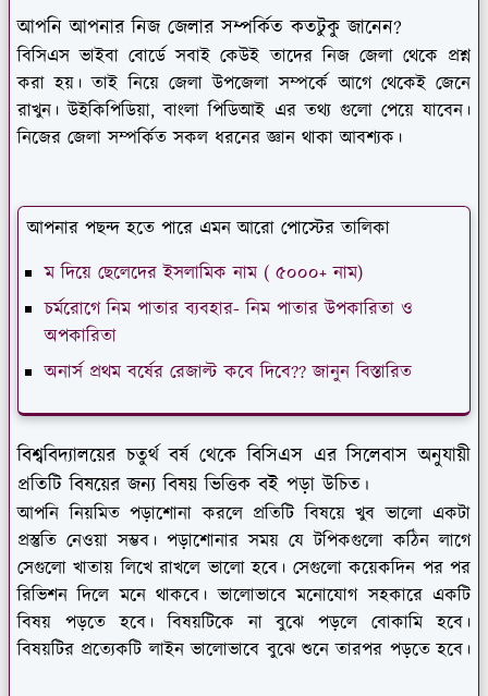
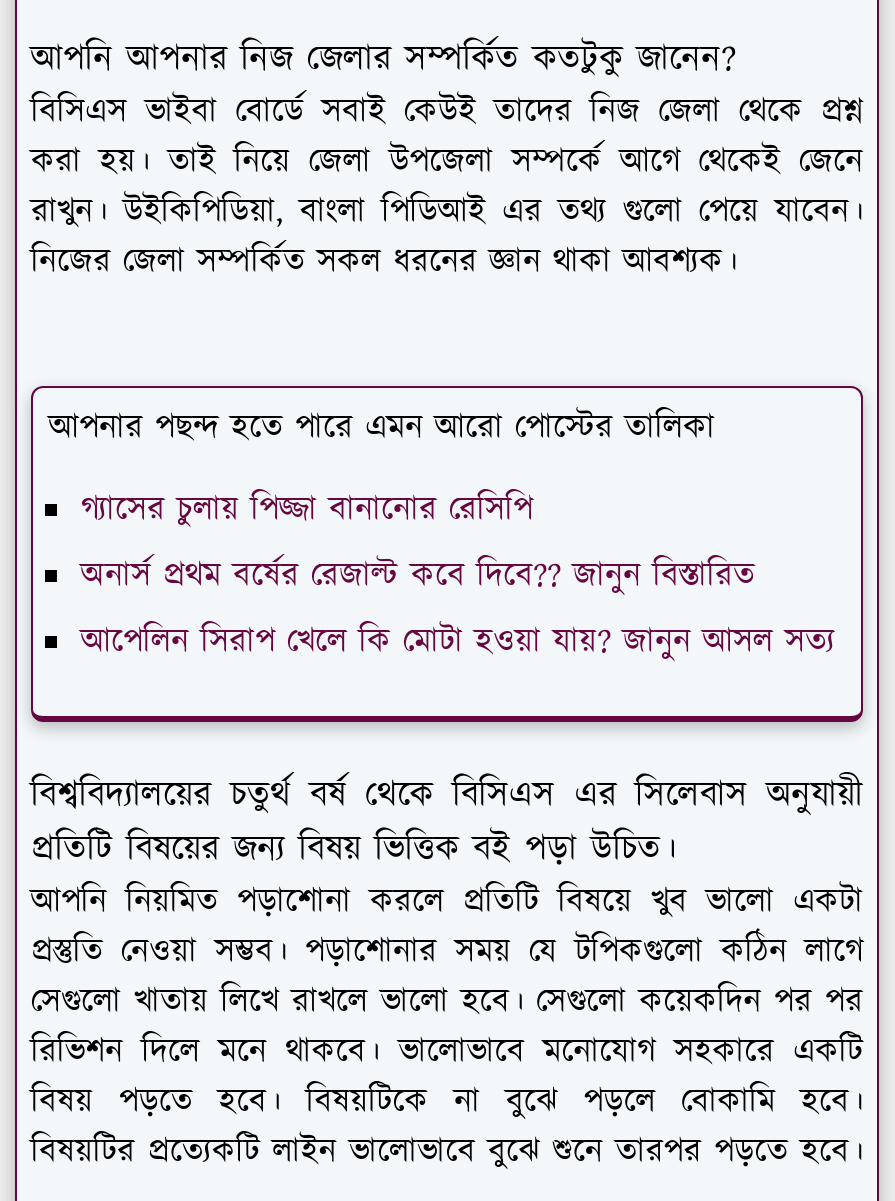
- ম দিয়ে ছেলেদের ইসলামিক নাম ( ৫০০০+ নাম)
- চর্মরোগে নিম পাতার ব্যবহার- নিম পাতার উপকারিতা ও
- অপকারিতা
+ গ্যাসের চুলায় পিজ্জা বানানোর রেসিপি

moved up: অনার্স প্রথম বর্ষের রেজাল্ট কবে দিবে?? জানুন বিস্তারিত

+ আপেলিন সিরাপ খেলে কি মোটা হওয়া যায়? জানুন আসল সত্য
